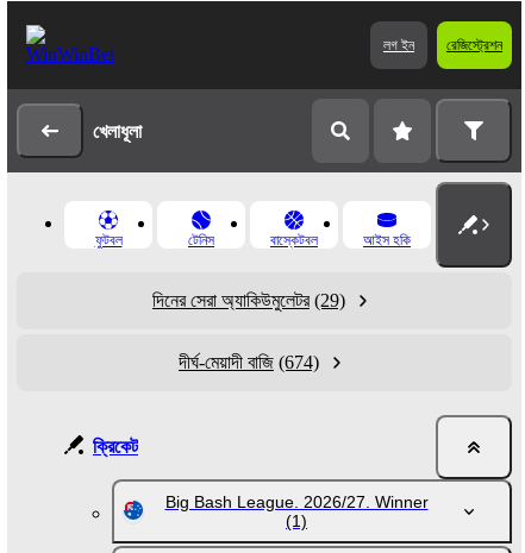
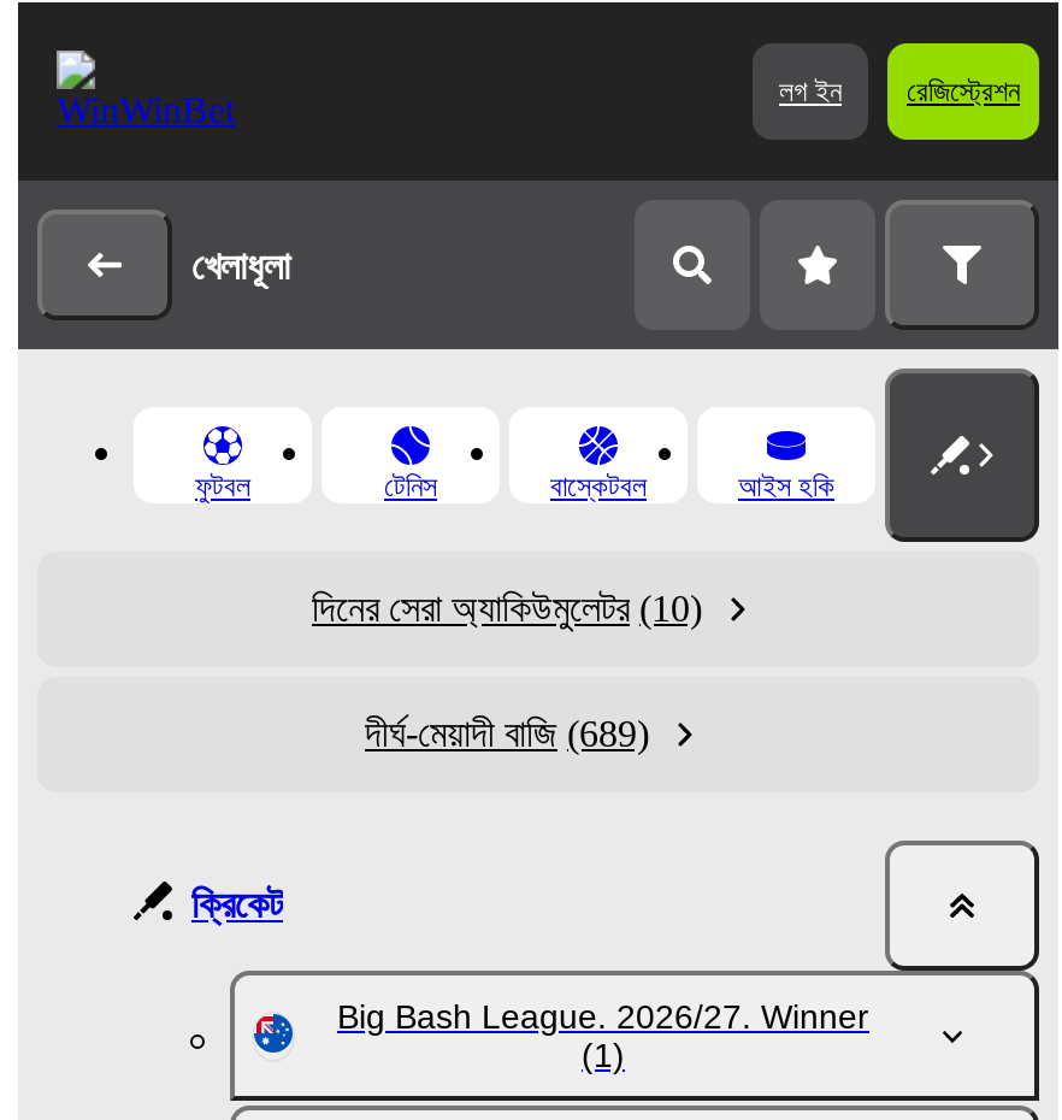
- দিনের সেরা অ্যাকিউমুলেটর (29)
+ দিনের সেরা অ্যাকিউমুলেটর (10)

- দীর্ঘ-মেয়াদী বাজি (674)
+ দীর্ঘ-মেয়াদী বাজি (689)
